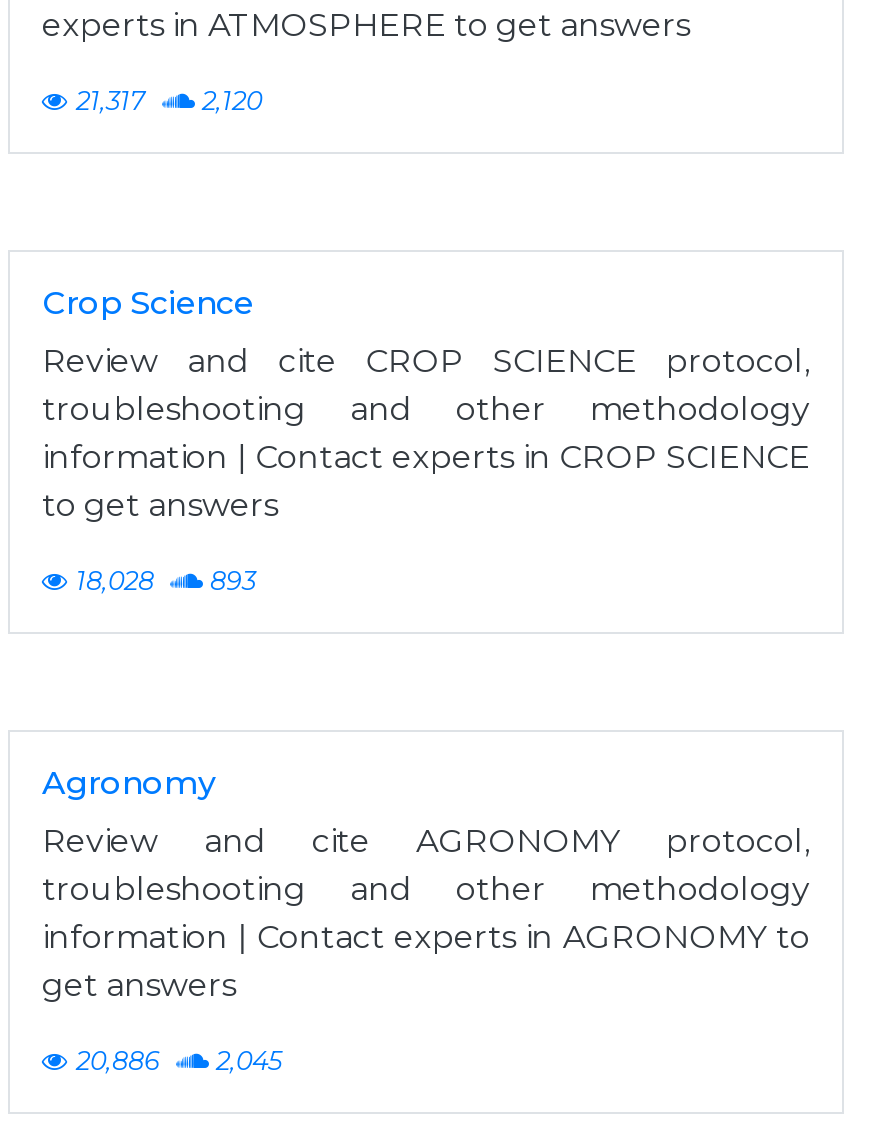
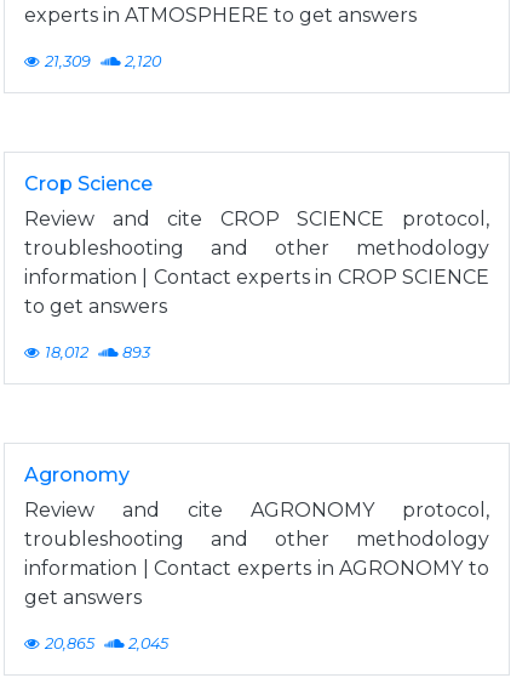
- 21,317 2,120
+ 21,309 2,120

- 18,028 893
+ 18,012 893

- 20,886 2,045
+ 20,865 2,045
